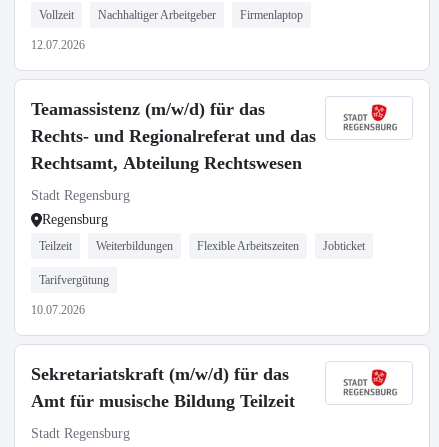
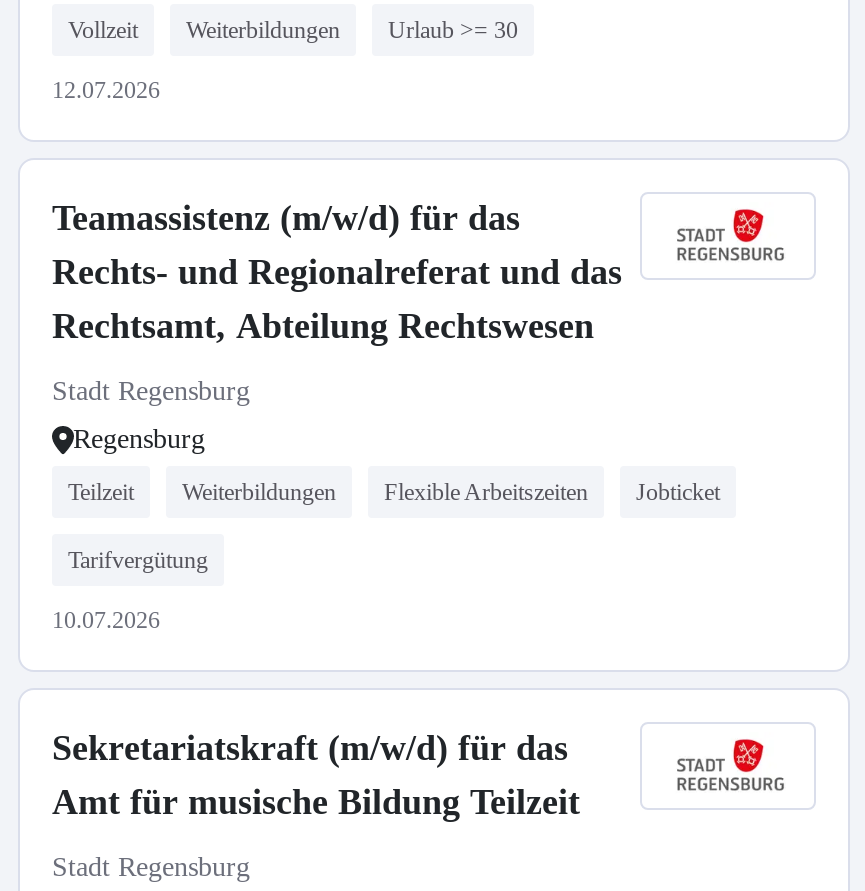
- Nachhaltiger Arbeitgeber
- Firmenlaptop
+ Weiterbildungen
+ Urlaub >= 30
